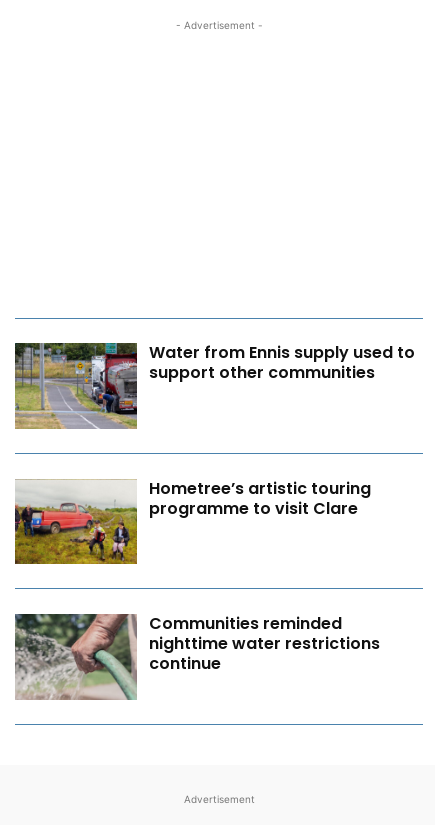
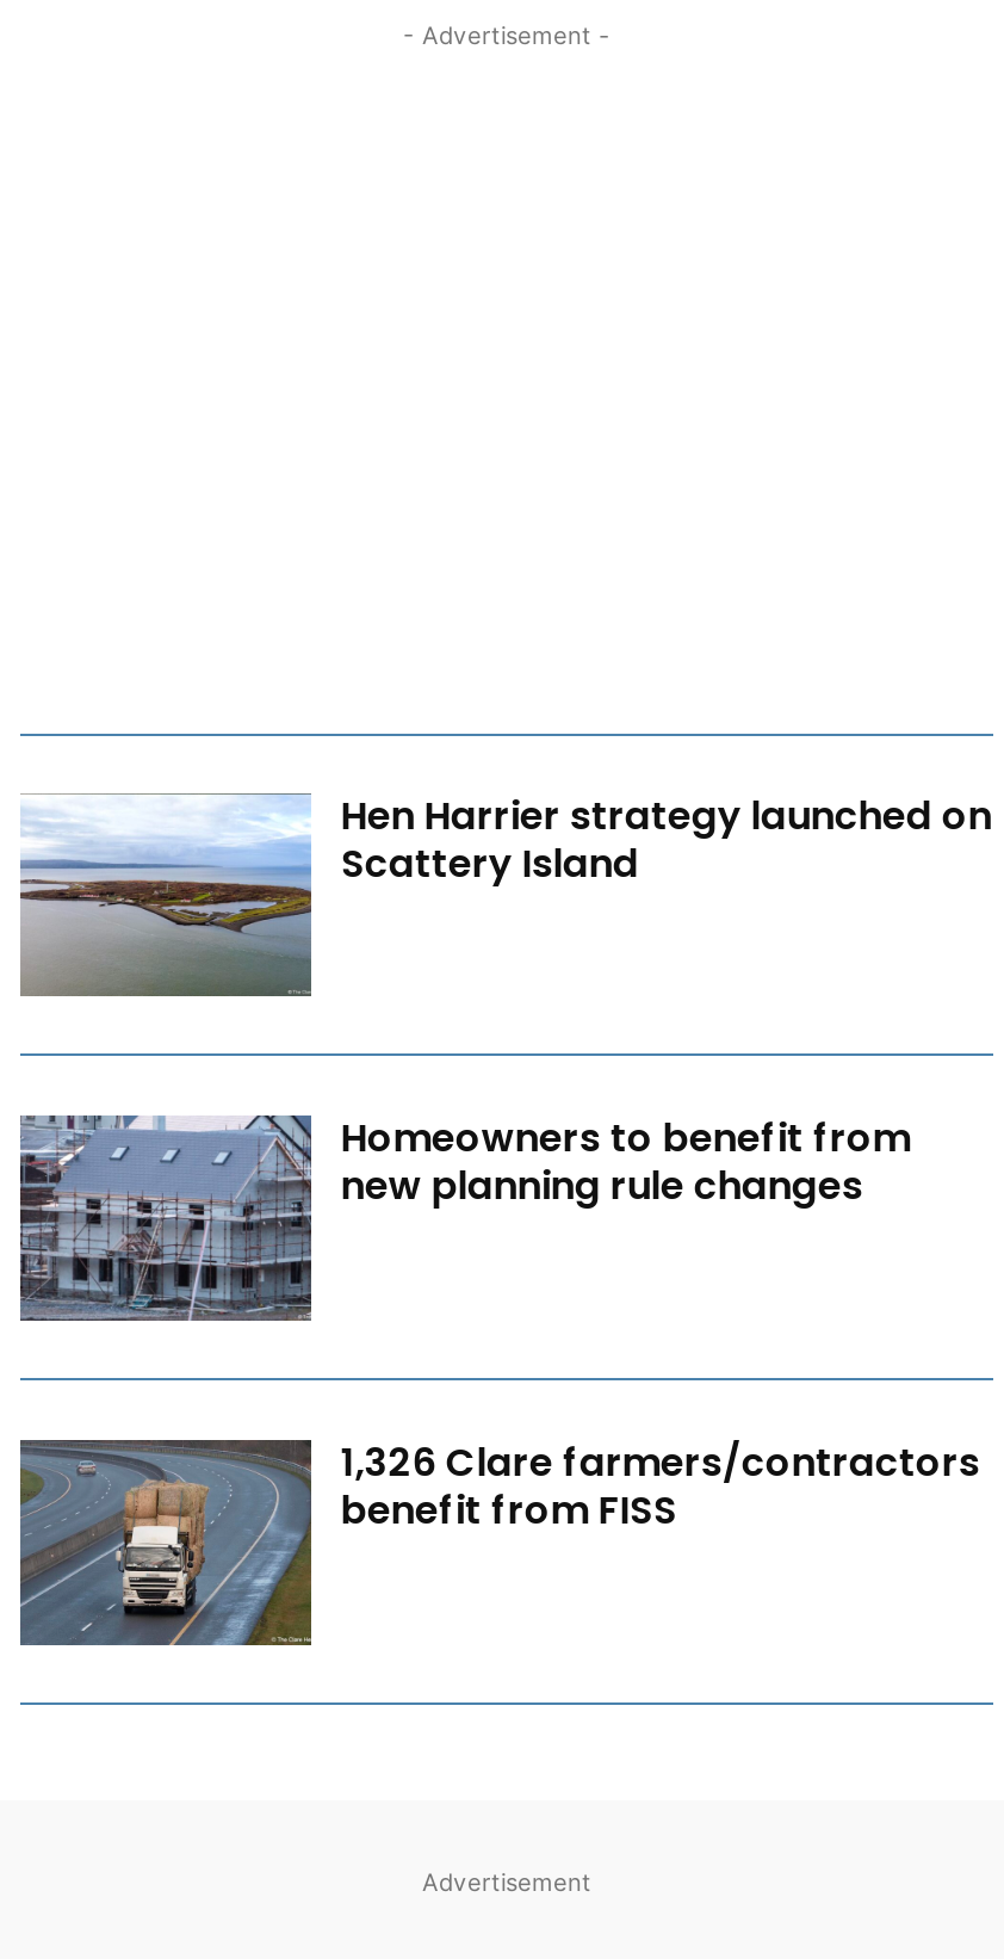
- [image]
- Water from Ennis supply used to
- support other communities
+ [image]
+ Hen Harrier strategy launched on
+ Scattery Island

- [image]
- Hometree’s artistic touring
- programme to visit Clare
+ [image]
+ Homeowners to benefit from
+ new planning rule changes

- [image]
- Communities reminded
- nighttime water restrictions
- continue
+ [image]
+ 1,326 Clare farmers/contractors
+ benefit from FISS
